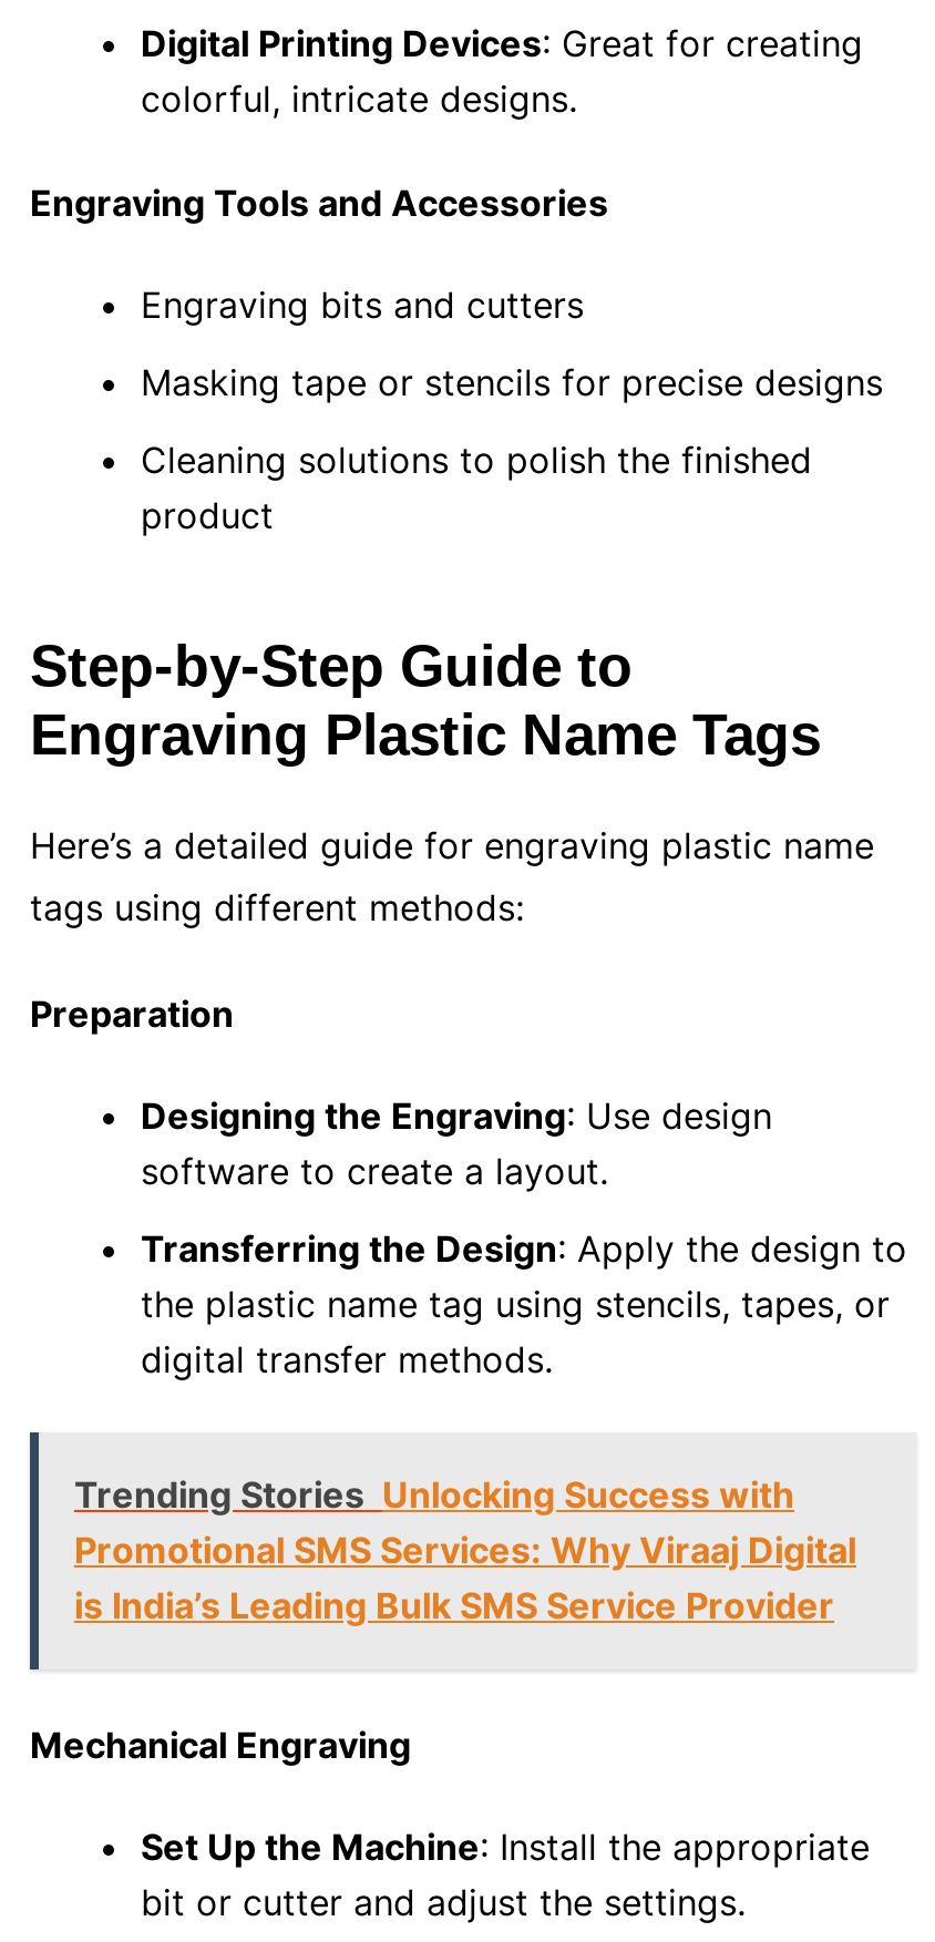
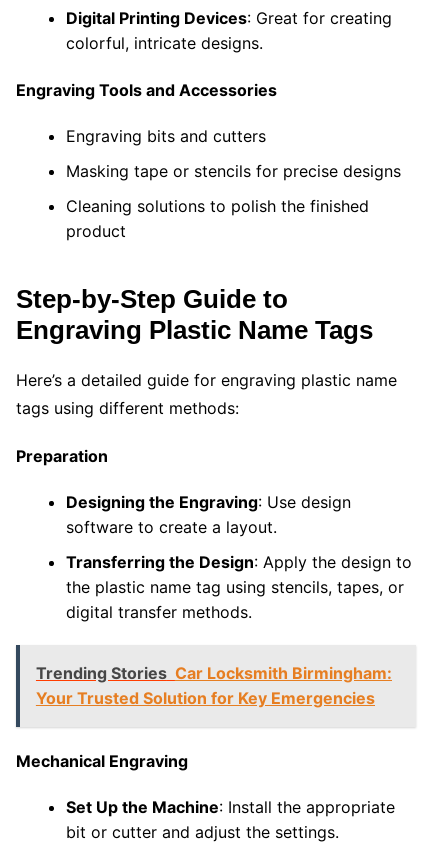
- Trending Stories Unlocking Success with
- Promotional SMS Services: Why Viraaj Digital
- is India’s Leading Bulk SMS Service Provider
+ Trending Stories Car Locksmith Birmingham:
+ Your Trusted Solution for Key Emergencies
